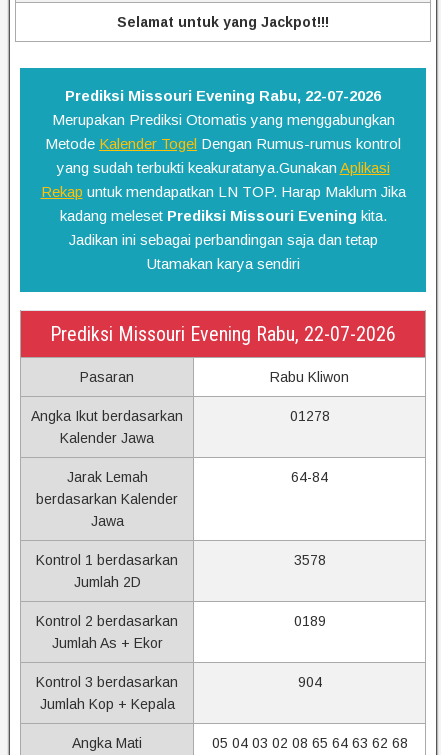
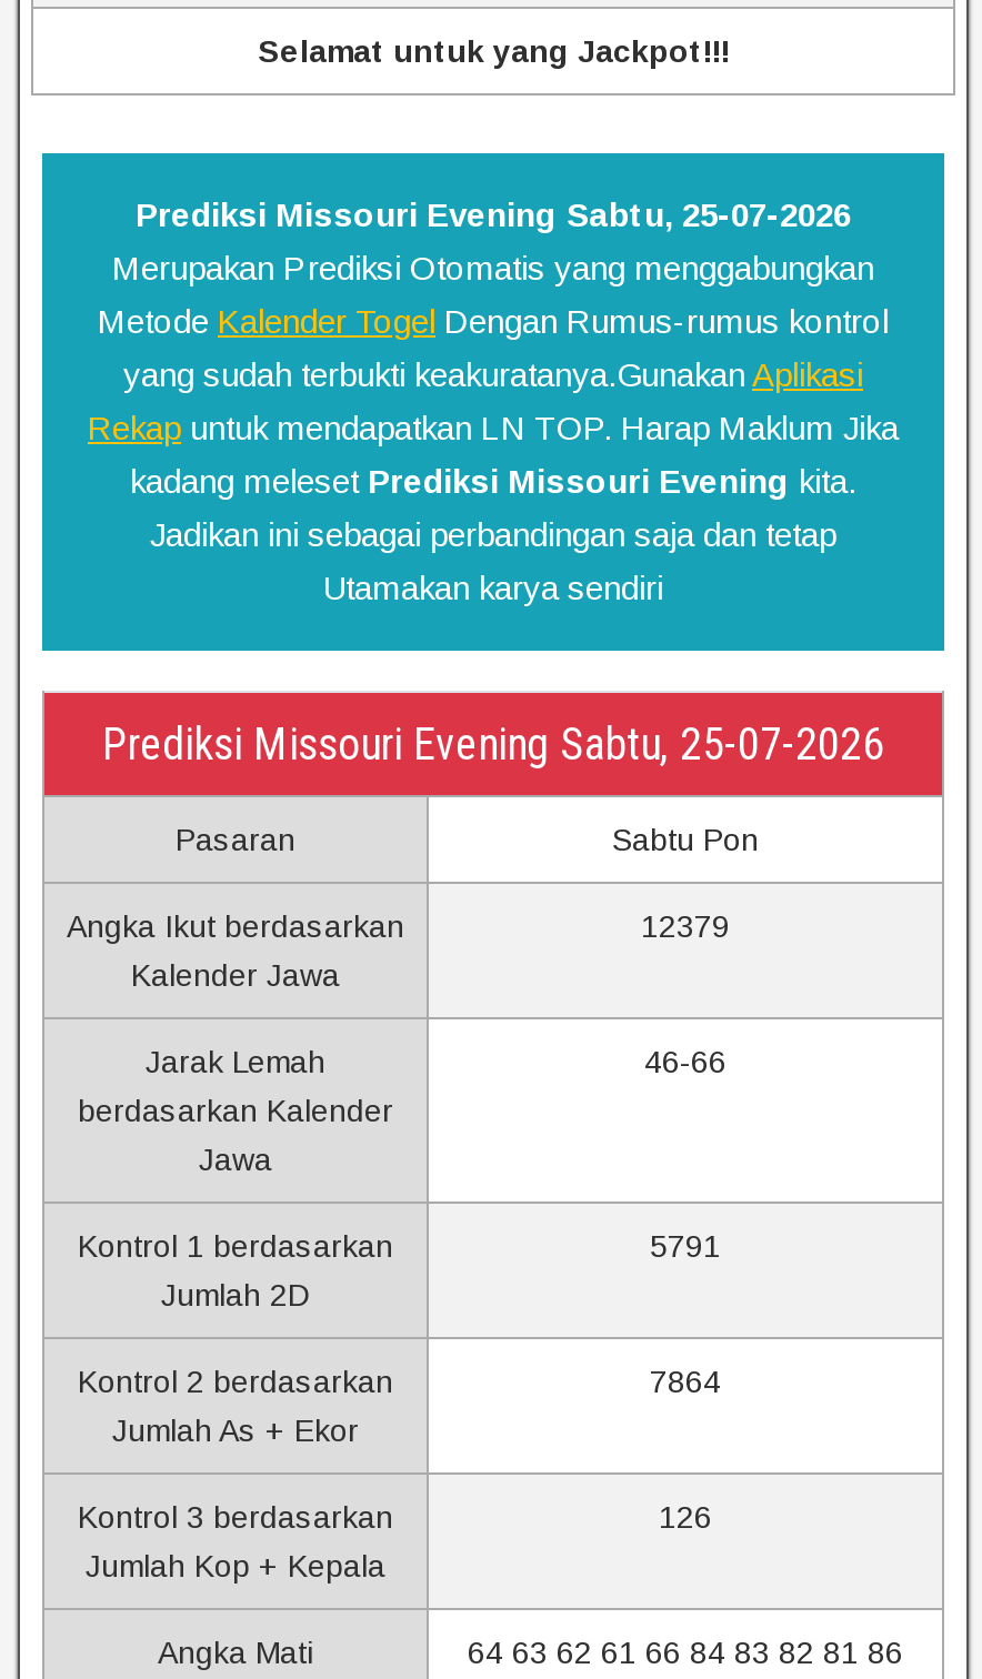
- Prediksi Missouri Evening Rabu, 22-07-2026
+ Prediksi Missouri Evening Sabtu, 25-07-2026

- Prediksi Missouri Evening Rabu, 22-07-2026
+ Prediksi Missouri Evening Sabtu, 25-07-2026

- Rabu Kliwon
+ Sabtu Pon

- 01278
+ 12379

- 64-84
+ 46-66

- 3578
+ 5791

- 0189
+ 7864

- 904
+ 126

- 05 04 03 02 08 65 64 63 62 68
+ 64 63 62 61 66 84 83 82 81 86
